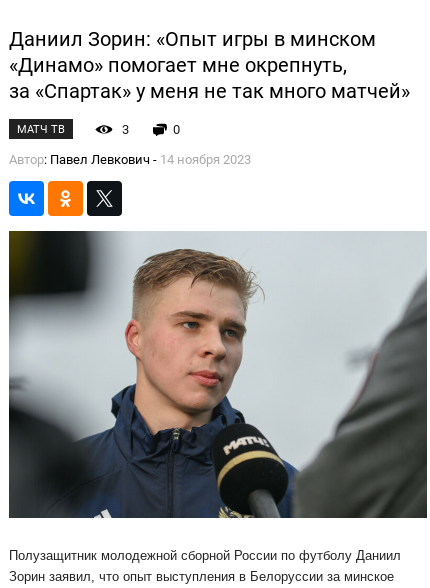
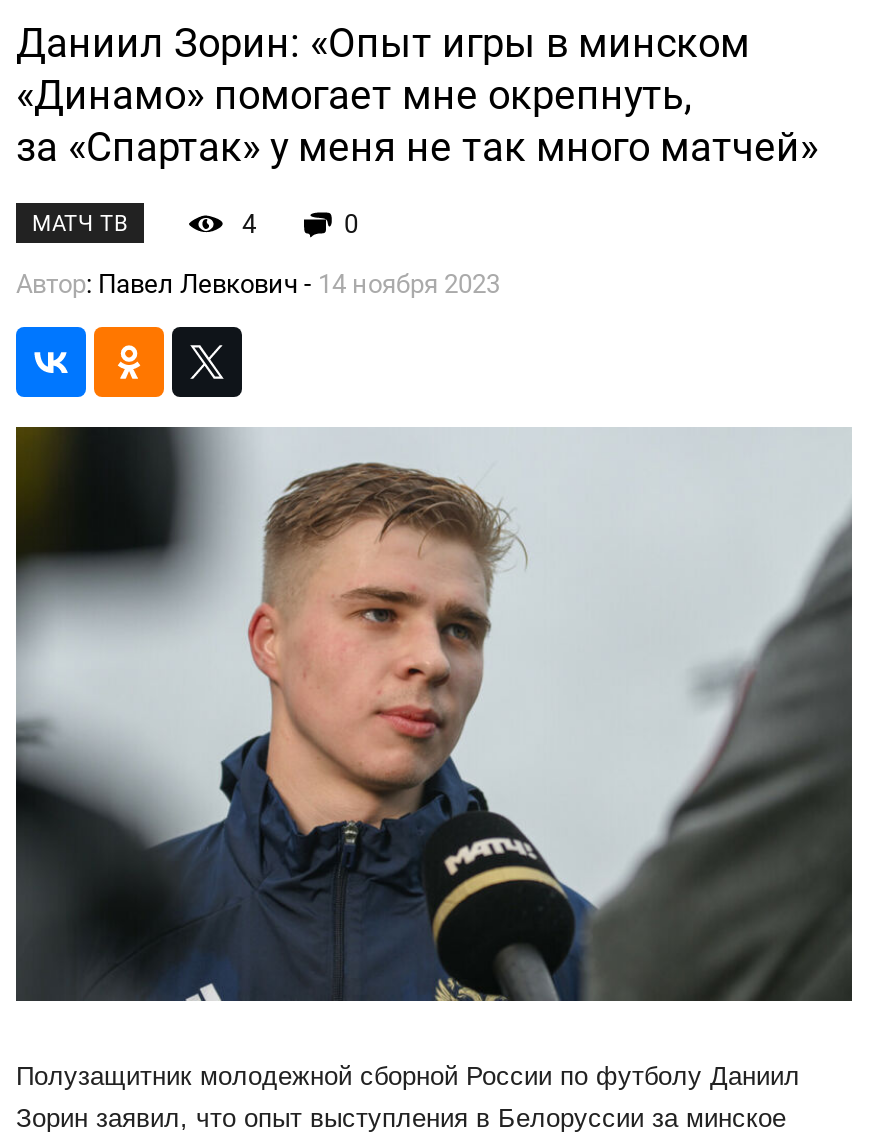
- 3
+ 4
